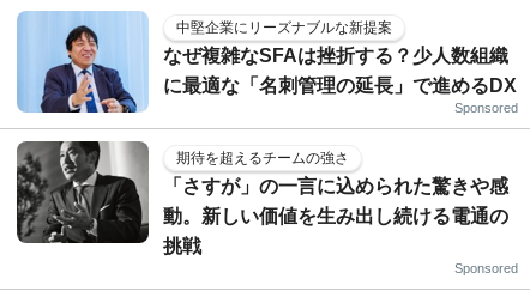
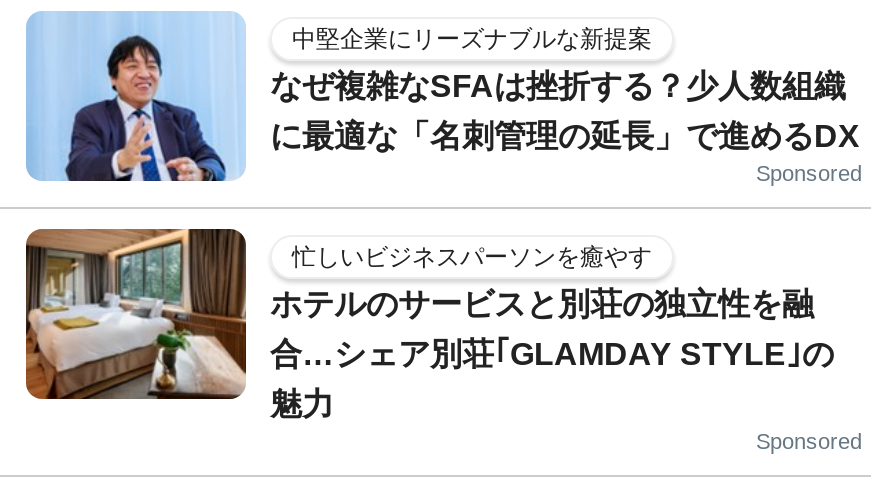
- [image]
- 「さすが」の一言に込められた驚きや感
+ [image]
+ ホテルのサービスと別荘の独立性を融

- 期待を超えるチームの強さ
+ 忙しいビジネスパーソンを癒やす

- 動。新しい価値を生み出し続ける電通の
+ 合…シェア別荘｢GLAMDAY STYLE｣の

- 挑戦
+ 魅力
